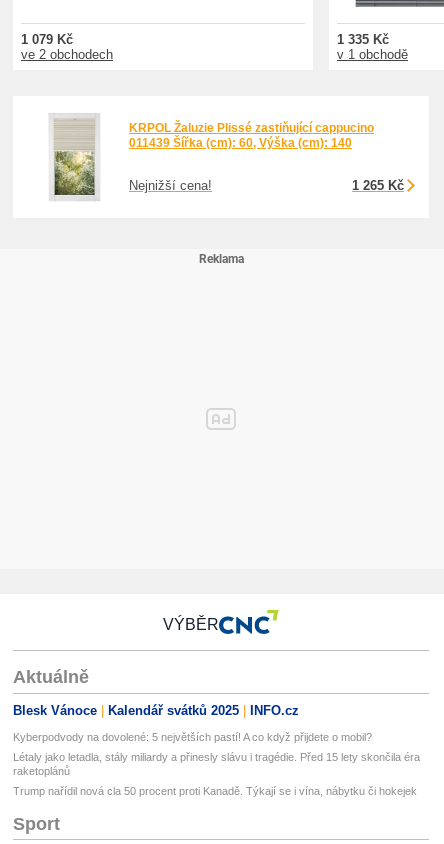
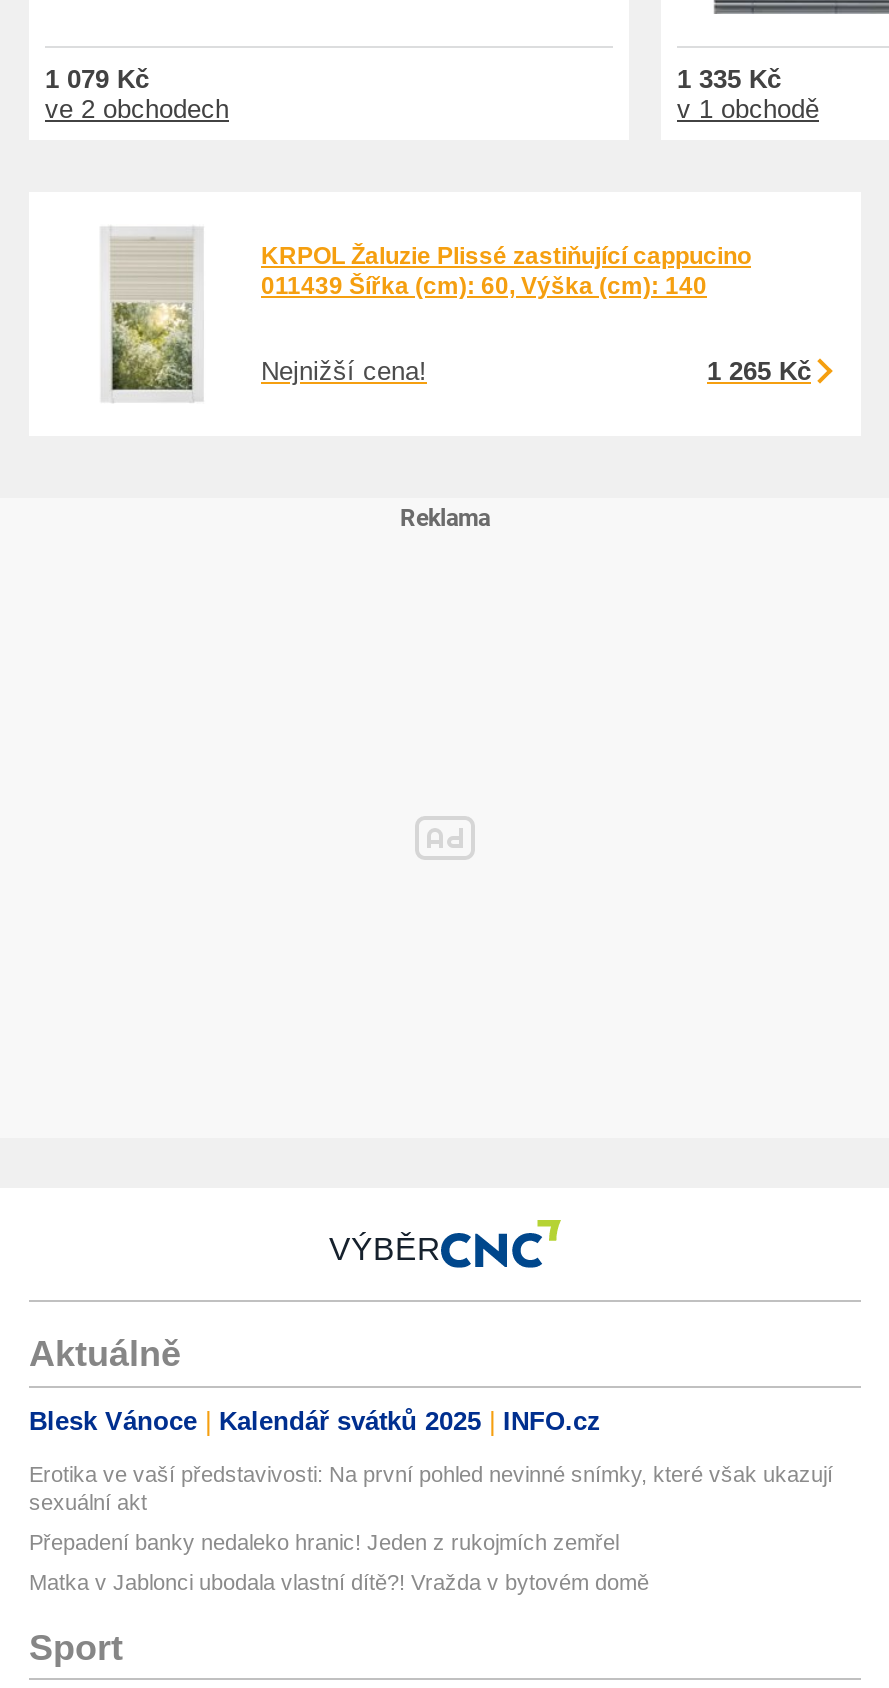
- Kyberpodvody na dovolené: 5 největších pastí! A co když přijdete o mobil?
+ Erotika ve vaší představivosti: Na první pohled nevinné snímky, které však ukazují
+ sexuální akt

- Létaly jako letadla, stály miliardy a přinesly slávu i tragédie. Před 15 lety skončila éra
- raketoplánů
+ Přepadení banky nedaleko hranic! Jeden z rukojmích zemřel

- Trump nařídil nová cla 50 procent proti Kanadě. Týkají se i vína, nábytku či hokejek
+ Matka v Jablonci ubodala vlastní dítě?! Vražda v bytovém domě
